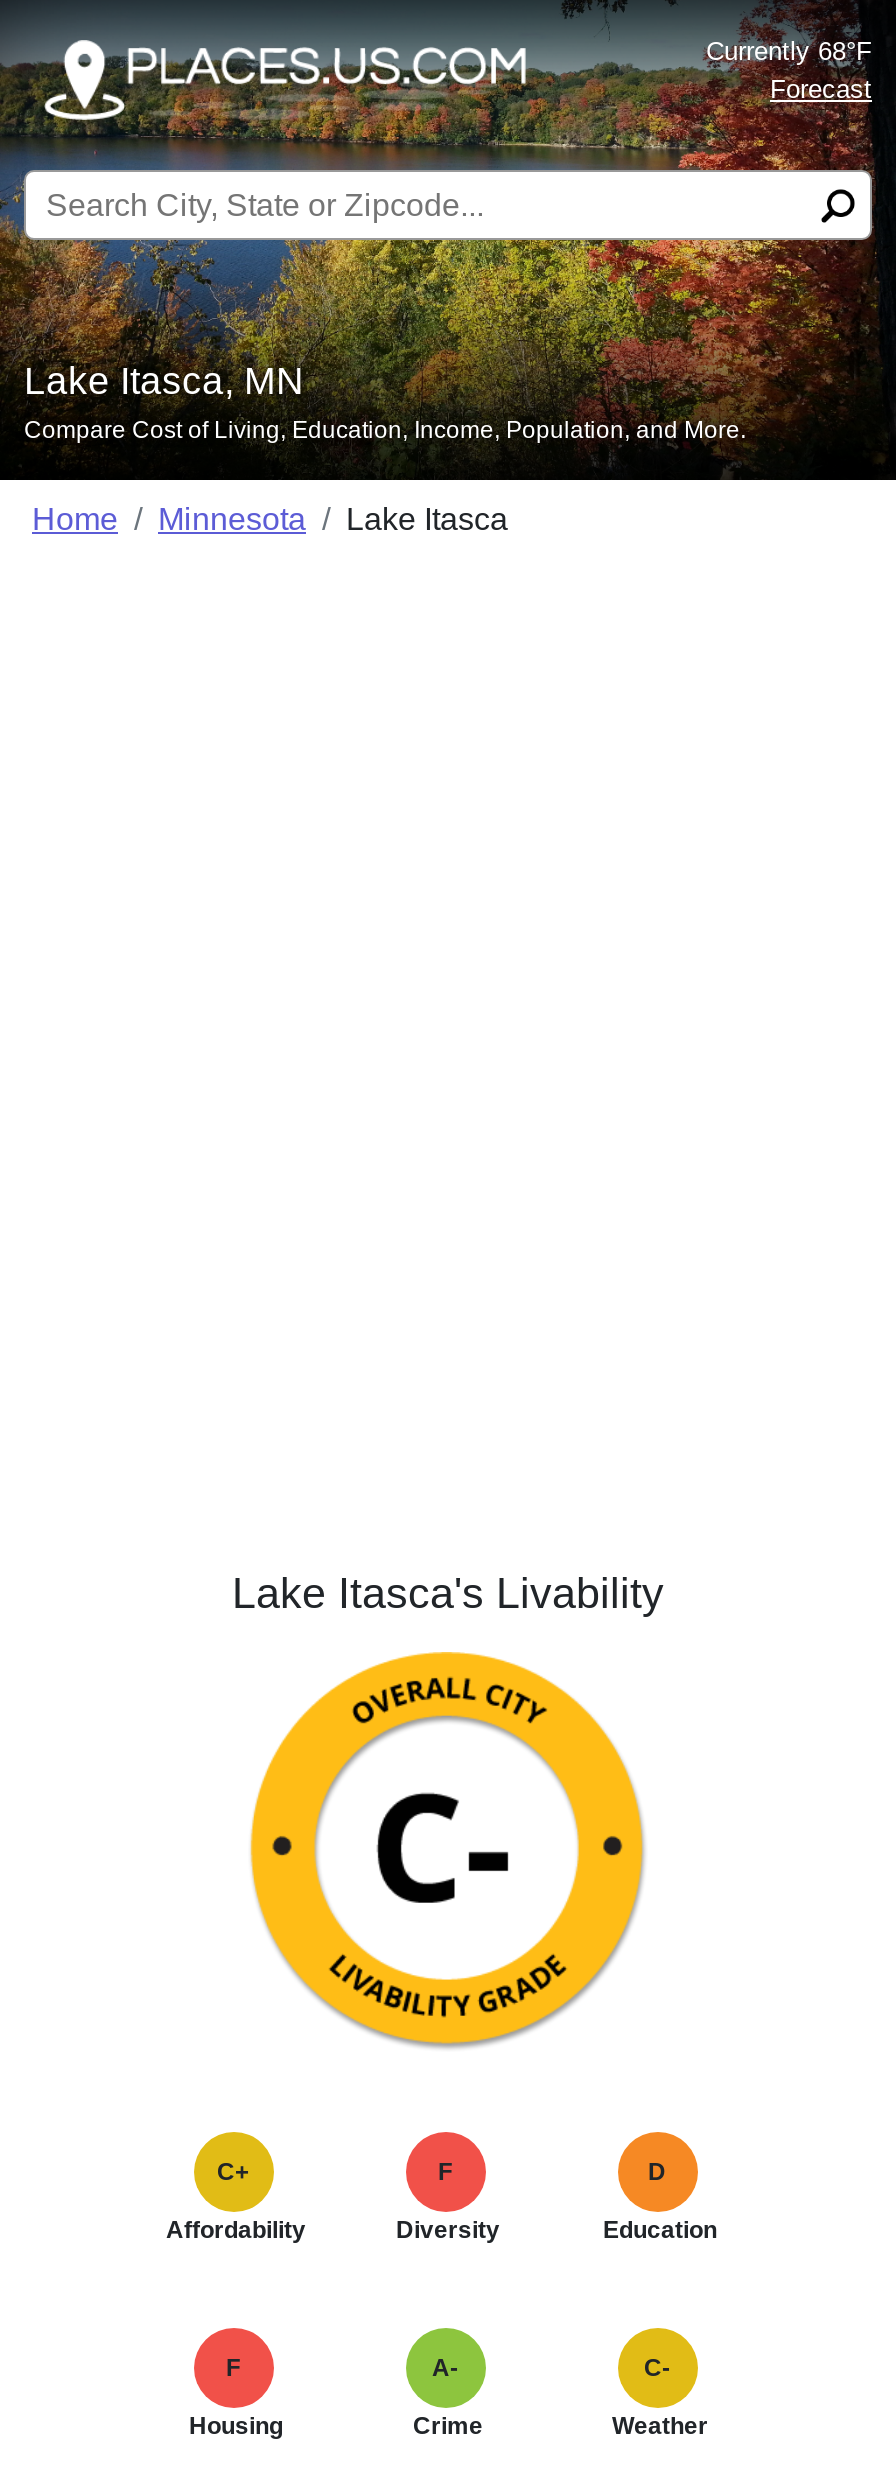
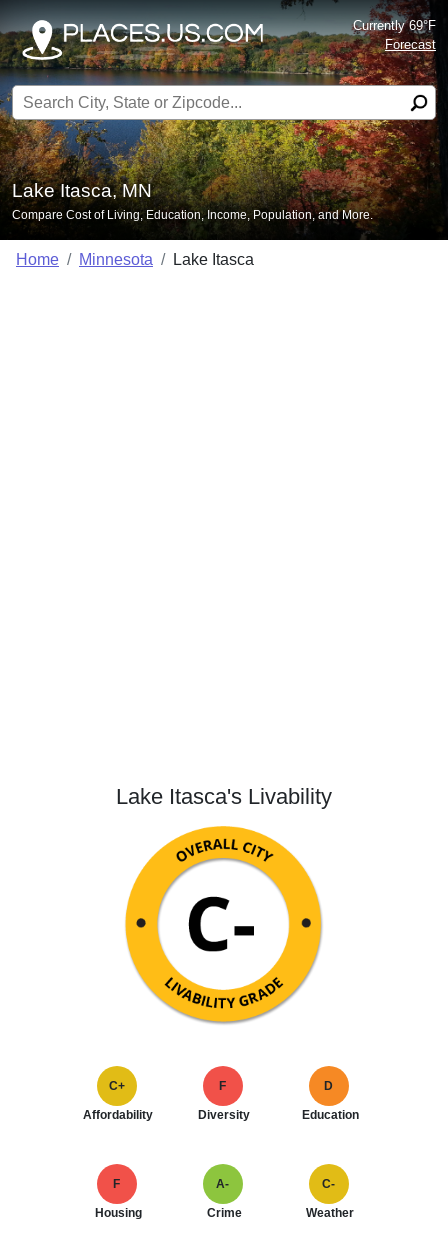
- Currently 68°F
+ Currently 69°F
